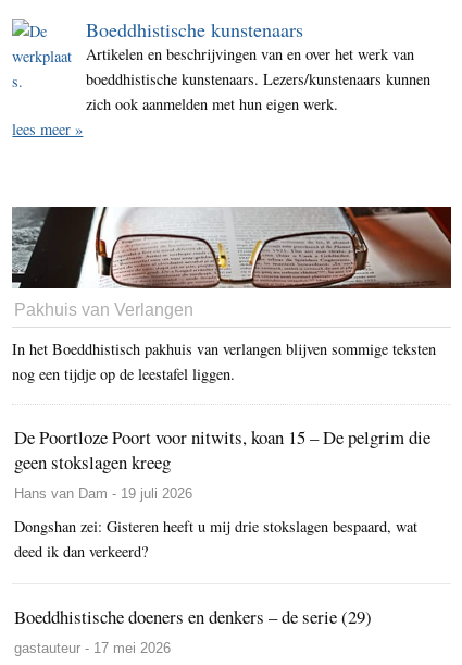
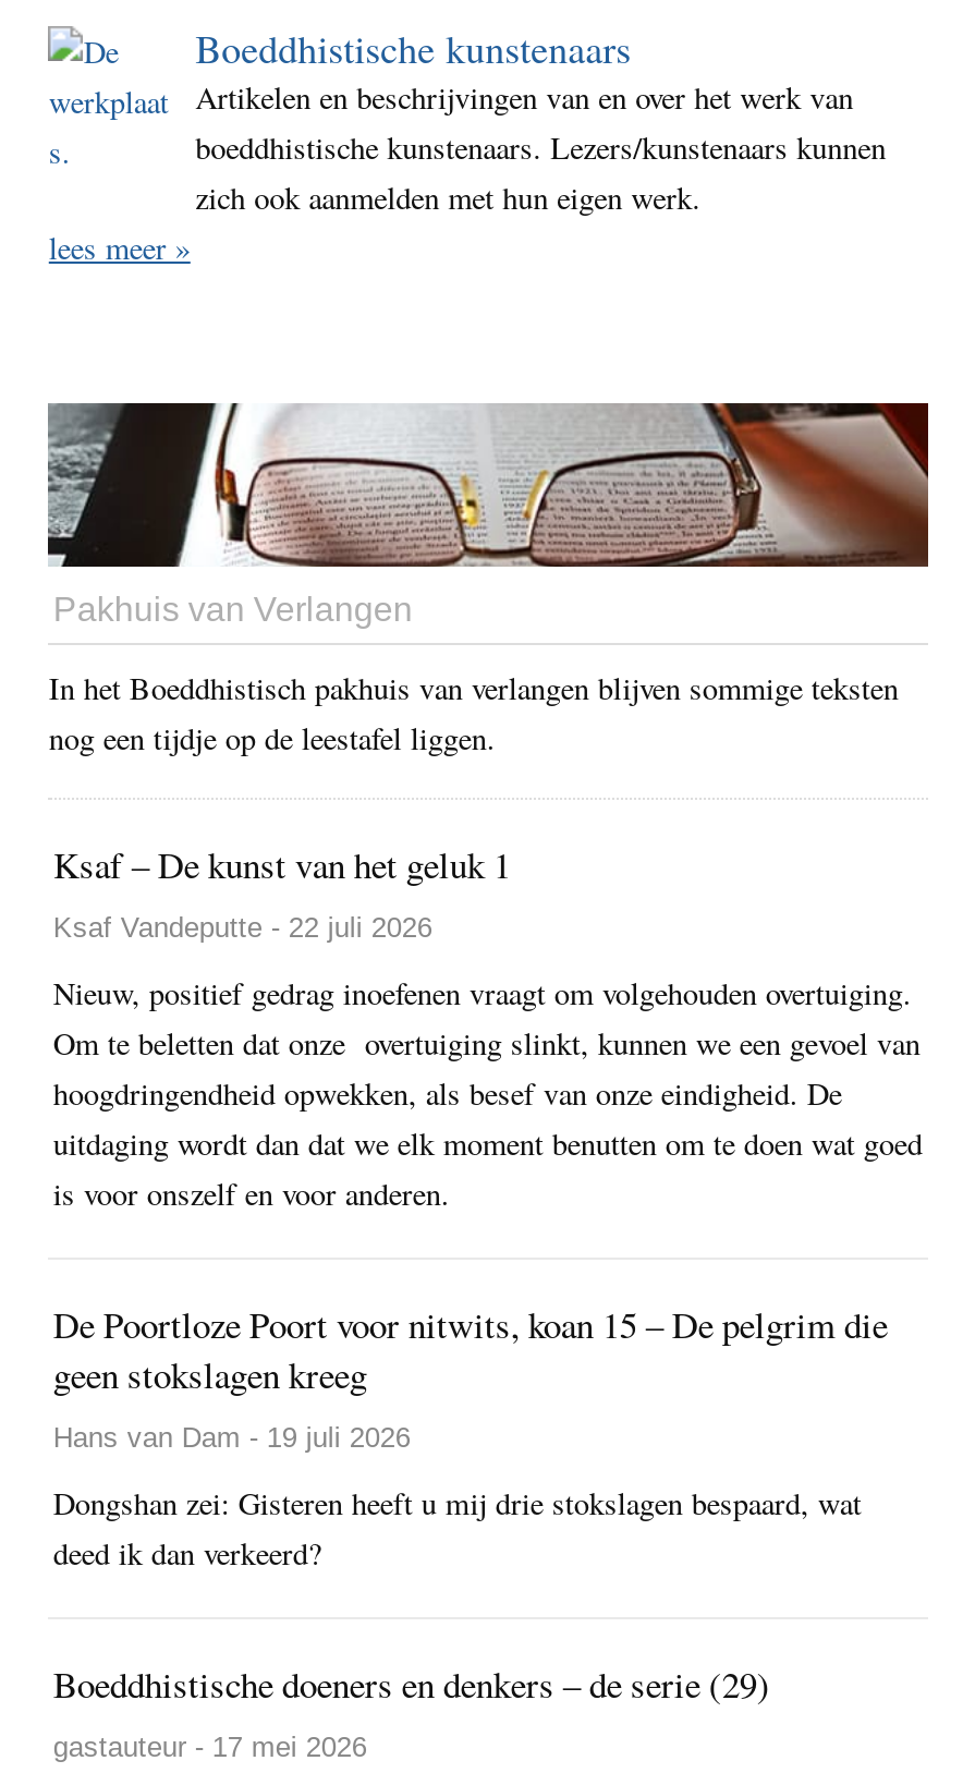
+ Ksaf – De kunst van het geluk 1
+ Ksaf Vandeputte - 22 juli 2026
+ Nieuw, positief gedrag inoefenen vraagt om volgehouden overtuiging.
+ Om te beletten dat onze overtuiging slinkt, kunnen we een gevoel van
+ hoogdringendheid opwekken, als besef van onze eindigheid. De
+ uitdaging wordt dan dat we elk moment benutten om te doen wat goed
+ is voor onszelf en voor anderen.
